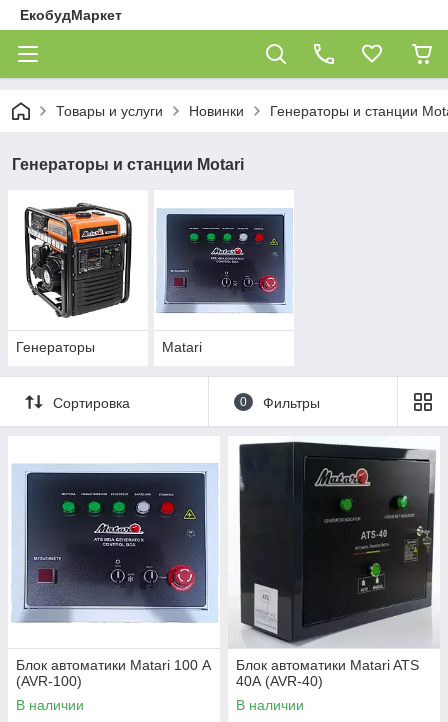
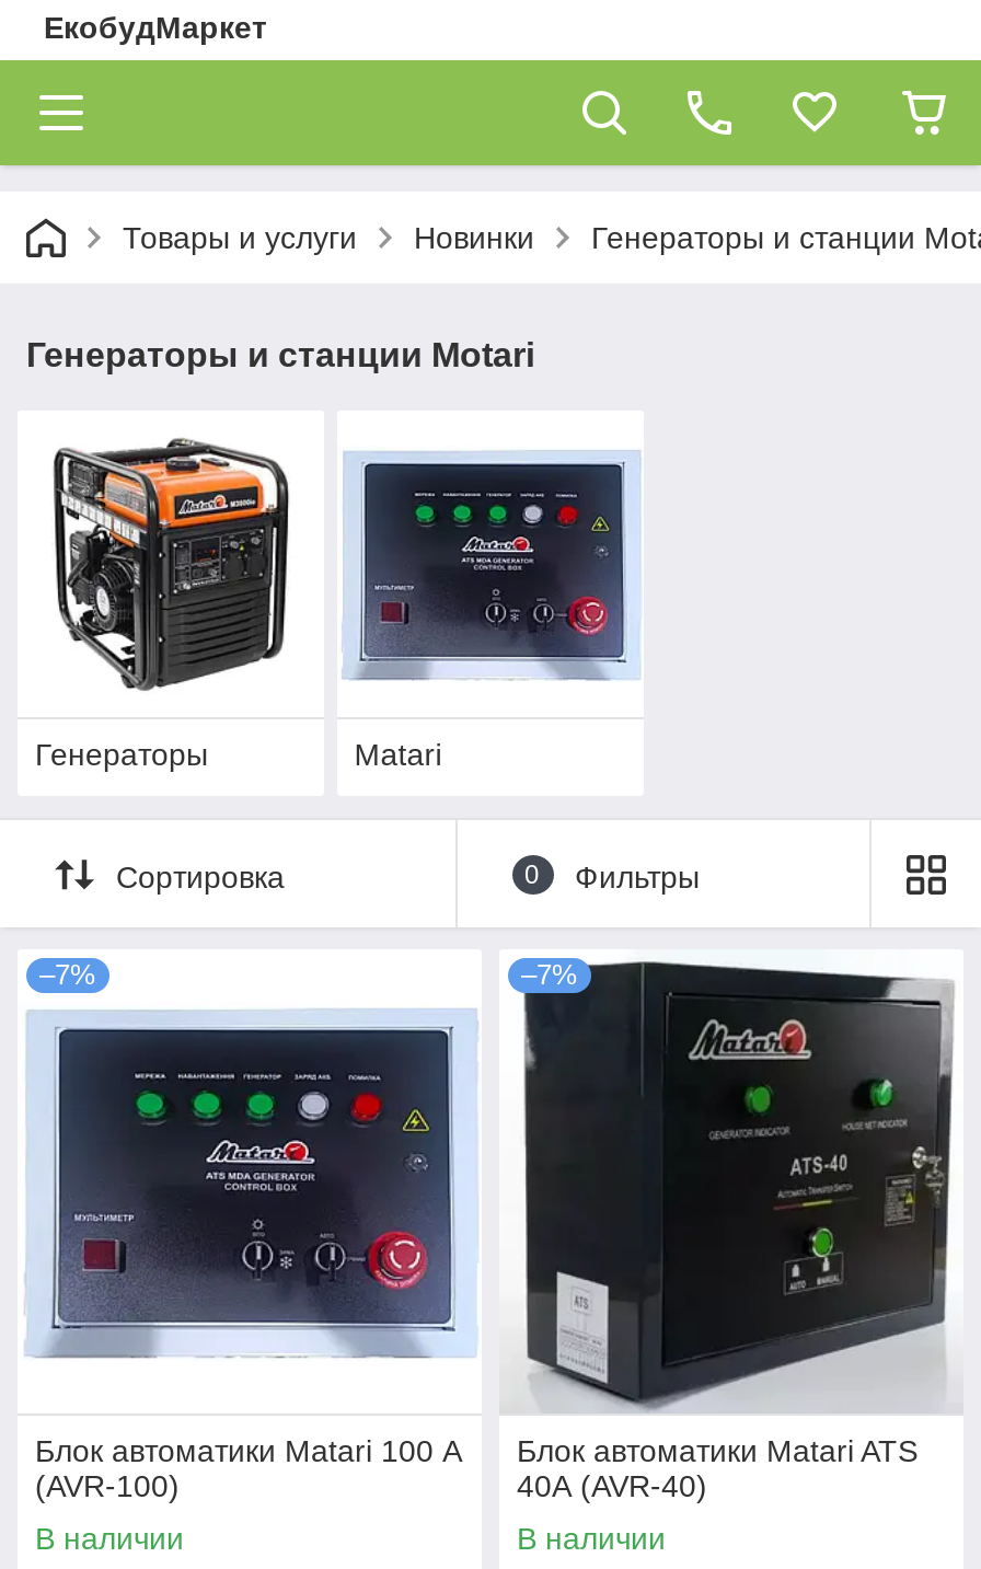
+ –7%

+ –7%
